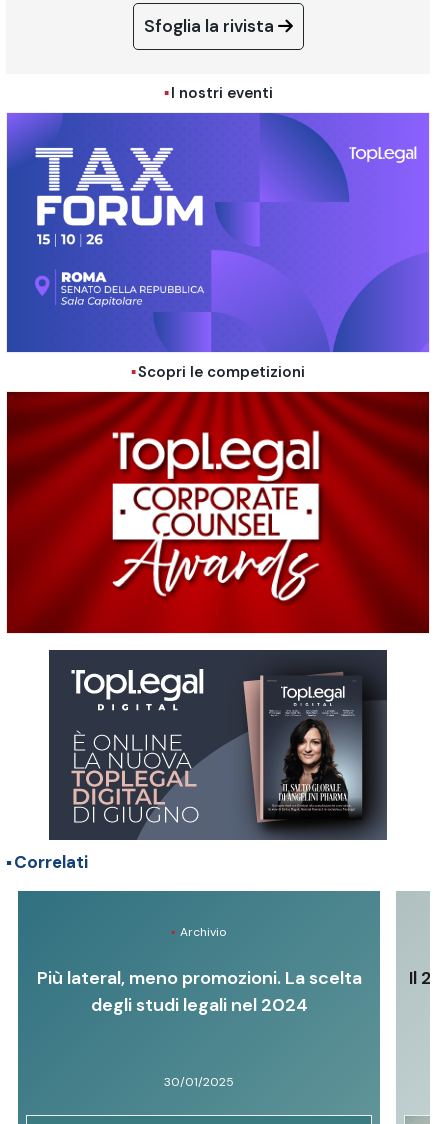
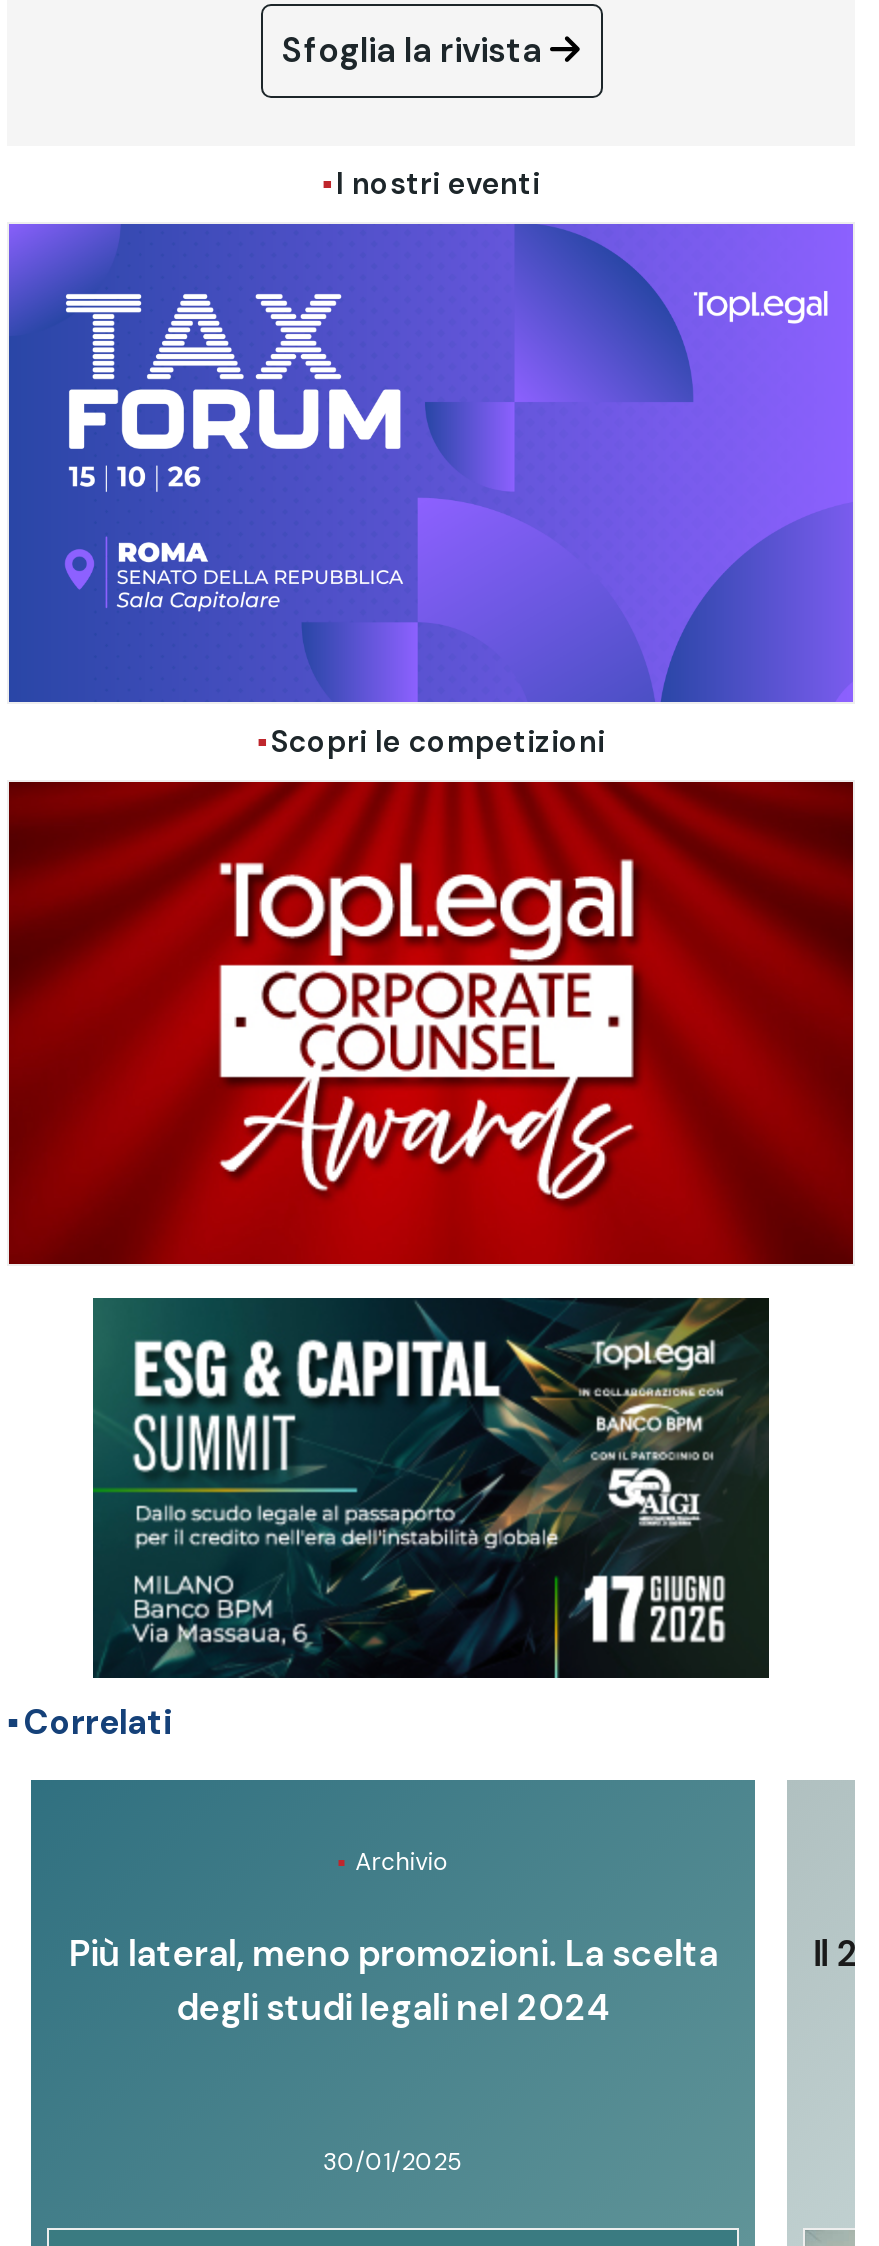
- [image]
+ [image]
